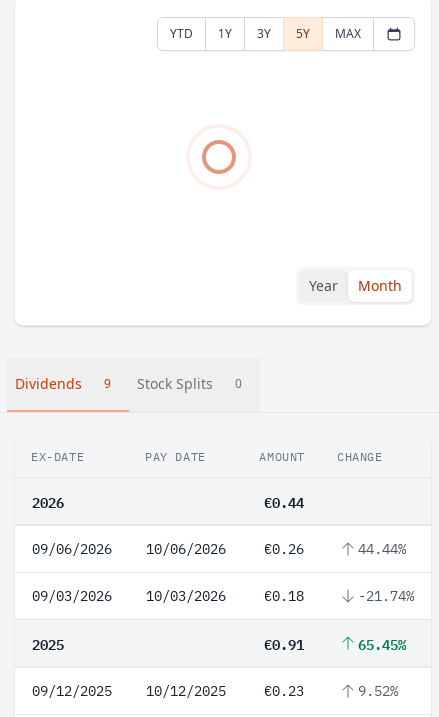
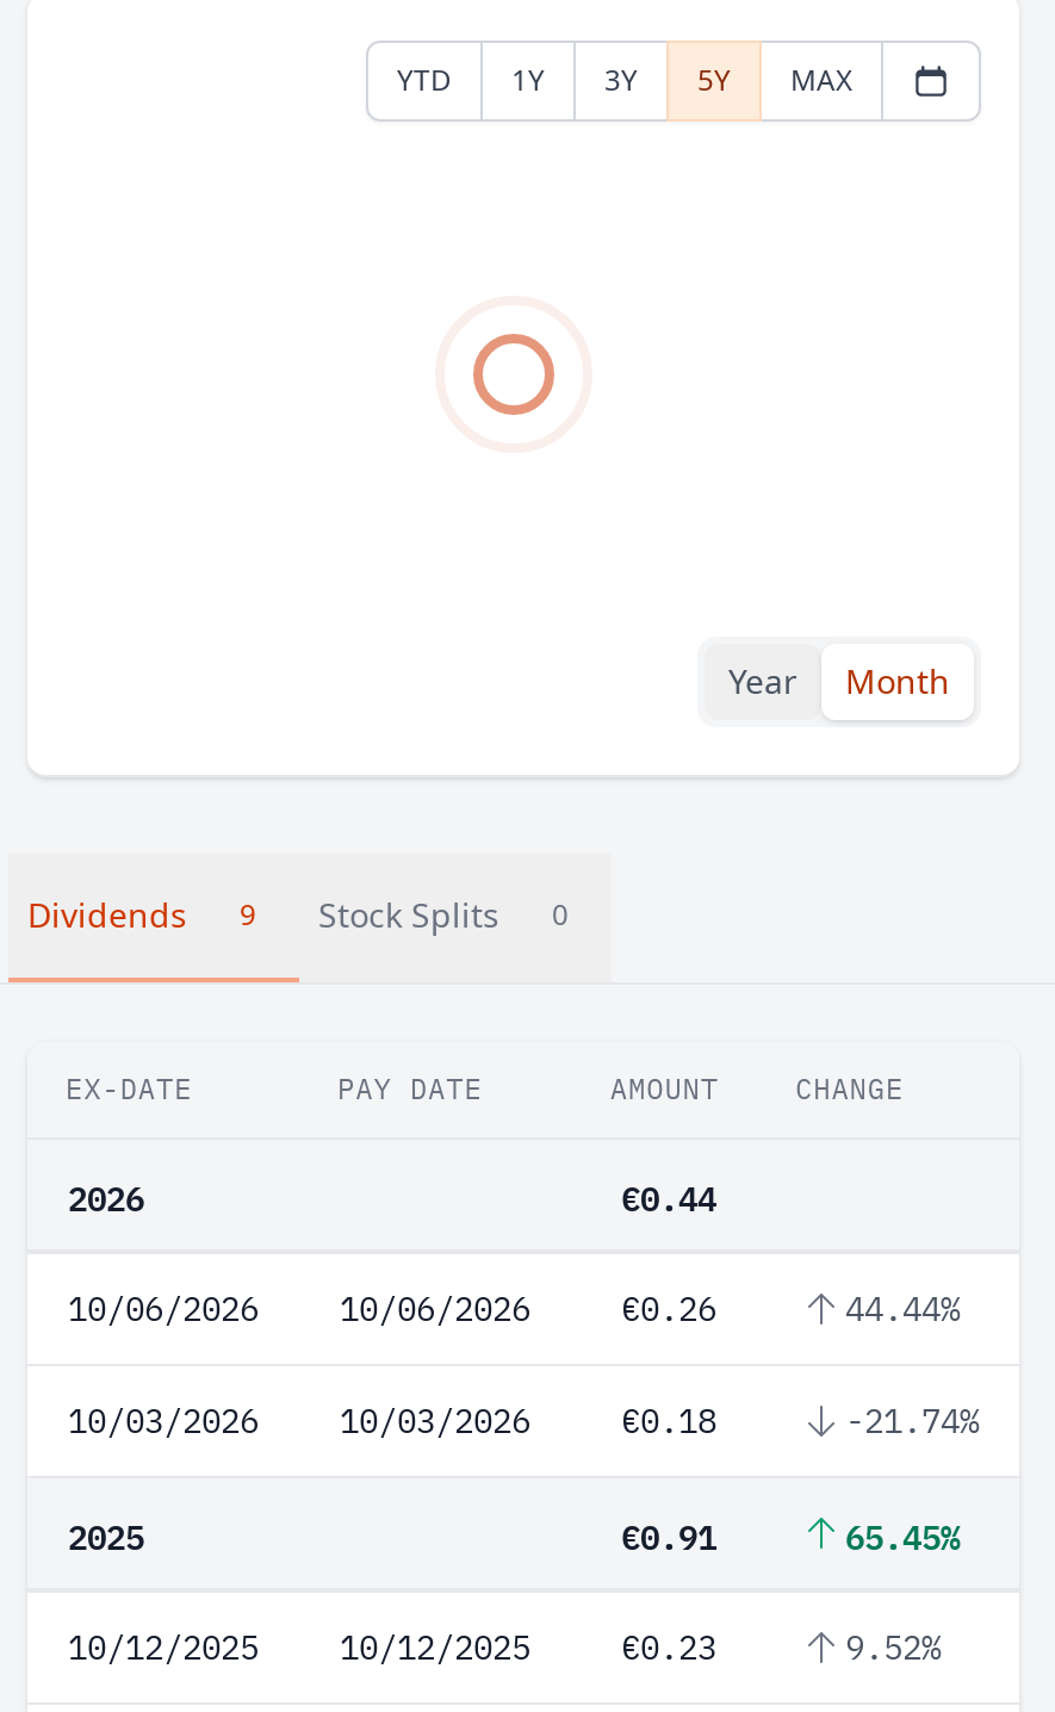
- 09/06/2026 10/06/2026
+ 10/06/2026 10/06/2026

- 09/03/2026 10/03/2026
+ 10/03/2026 10/03/2026

- 09/12/2025 10/12/2025
+ 10/12/2025 10/12/2025
